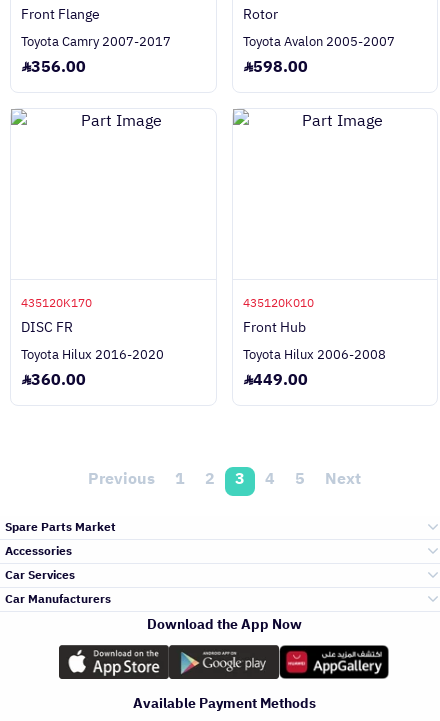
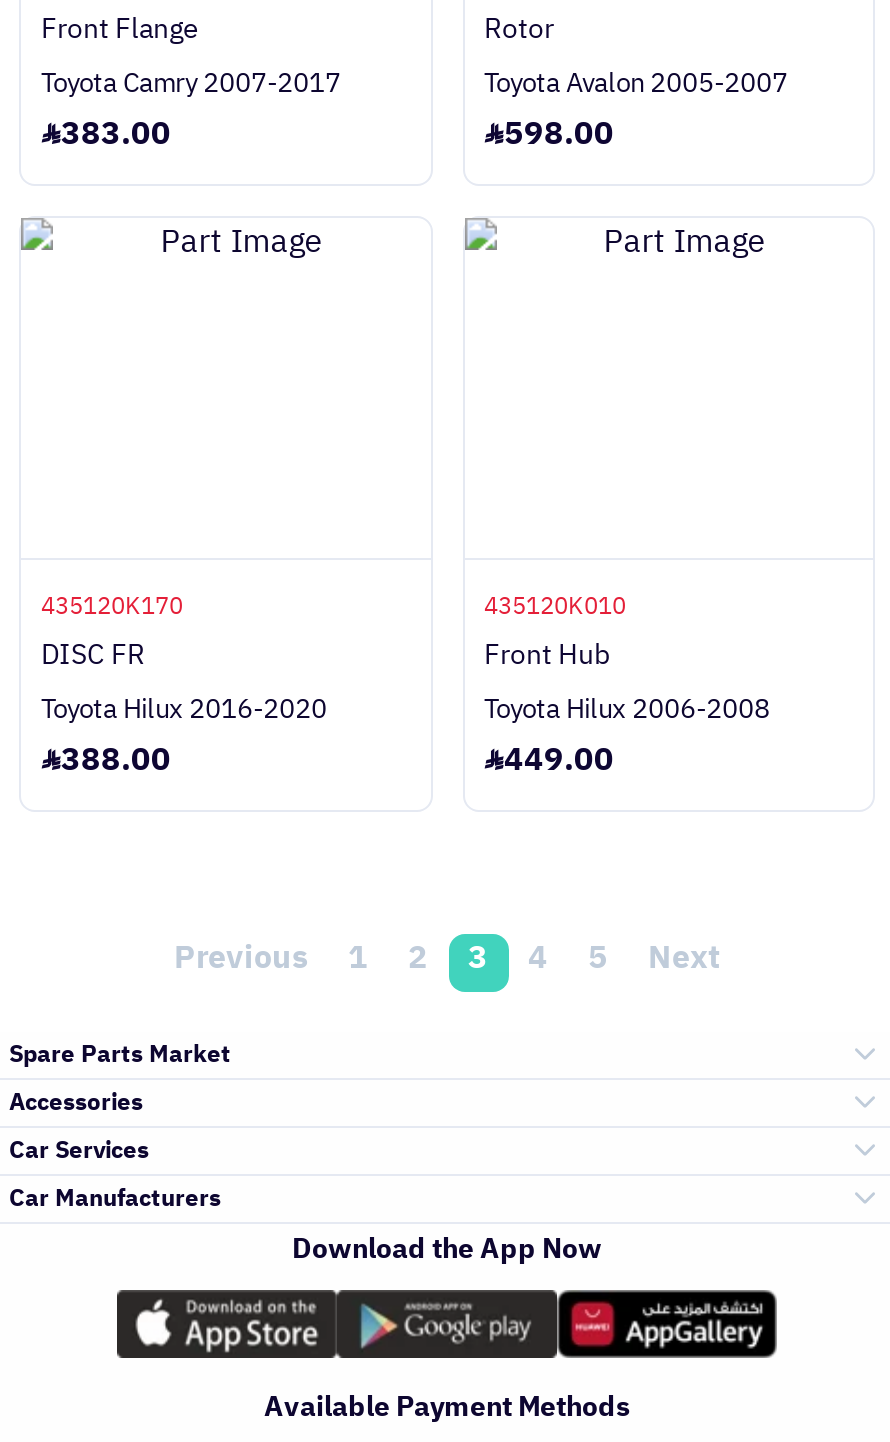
- 356.00
+ 383.00

- 360.00
+ 388.00
